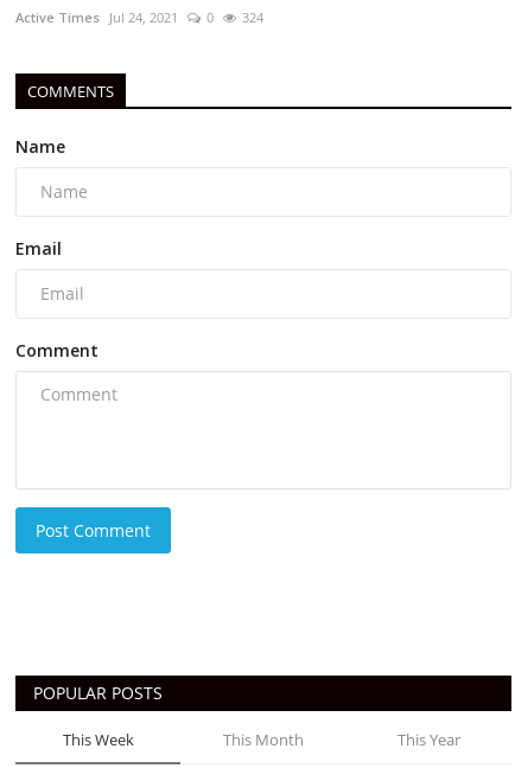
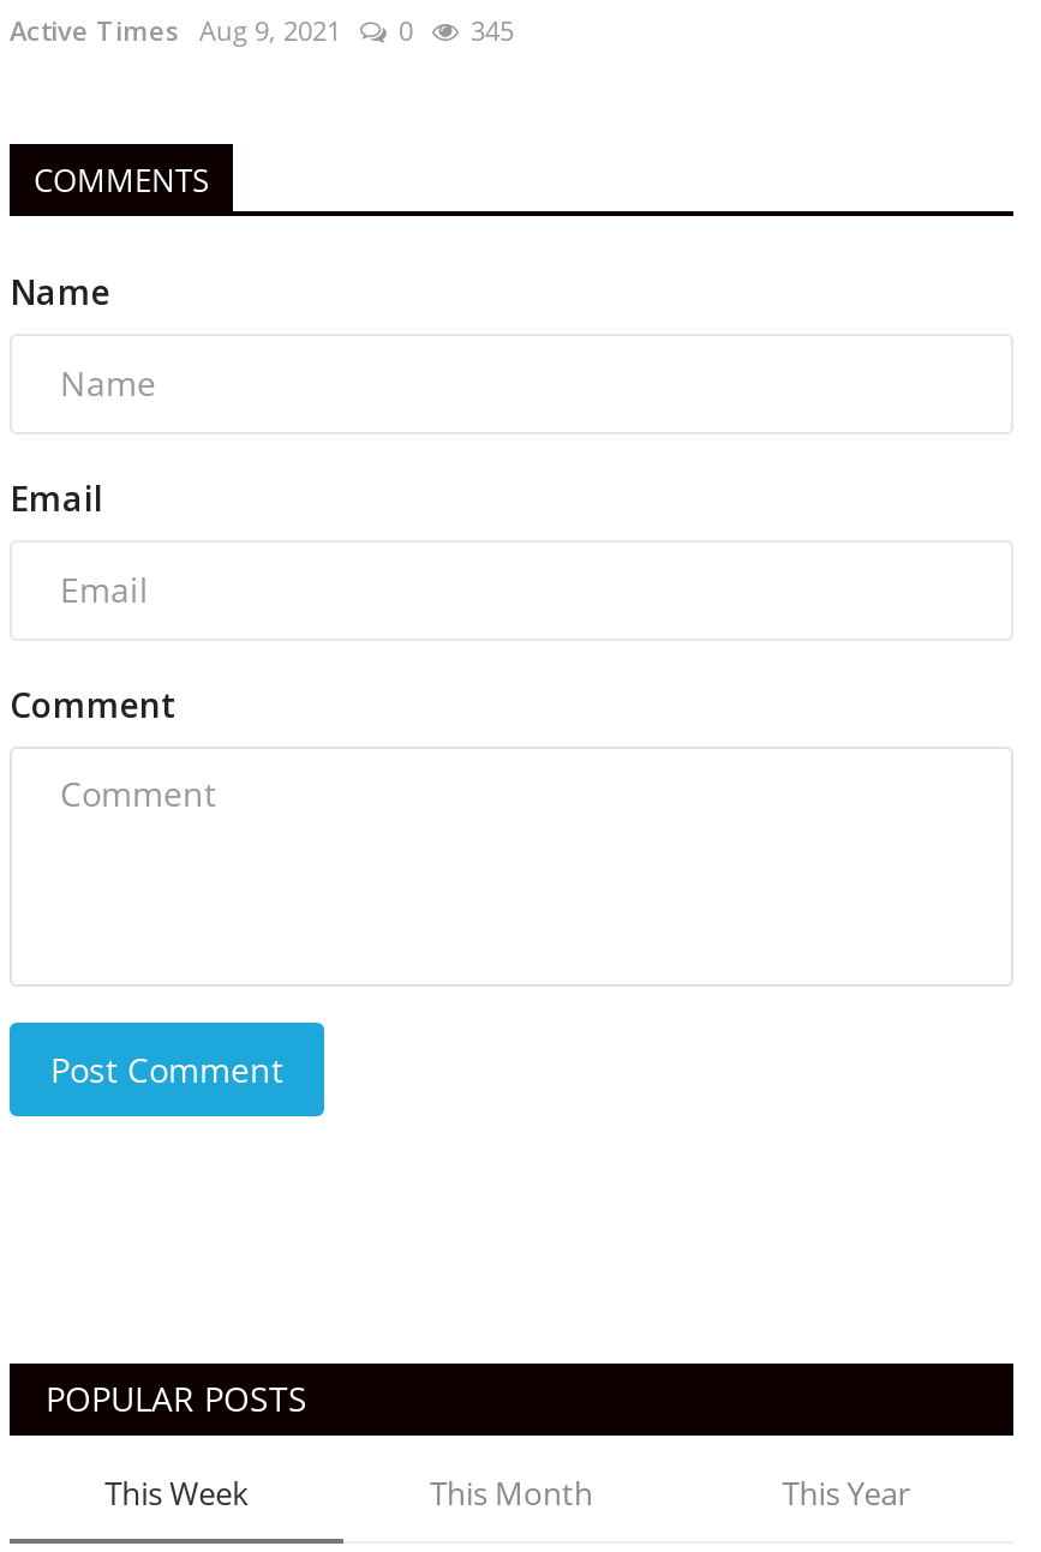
- Active Times Jul 24, 2021
+ Active Times Aug 9, 2021

- 324
+ 345
